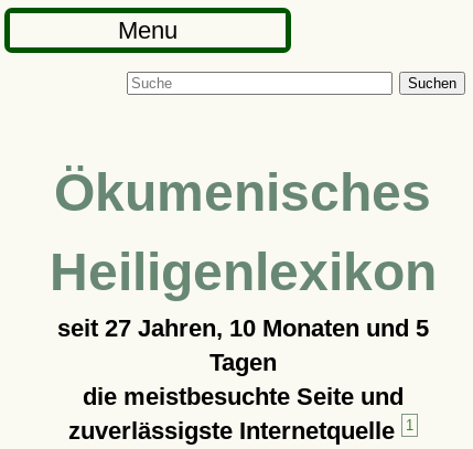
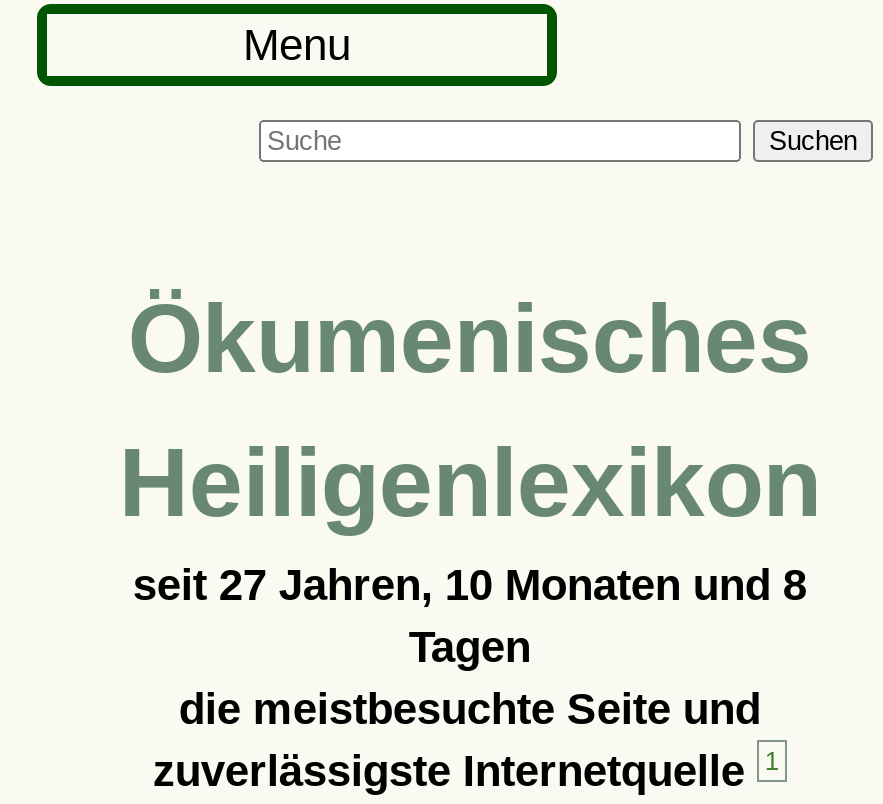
- seit 27 Jahren, 10 Monaten und 5
+ seit 27 Jahren, 10 Monaten und 8
